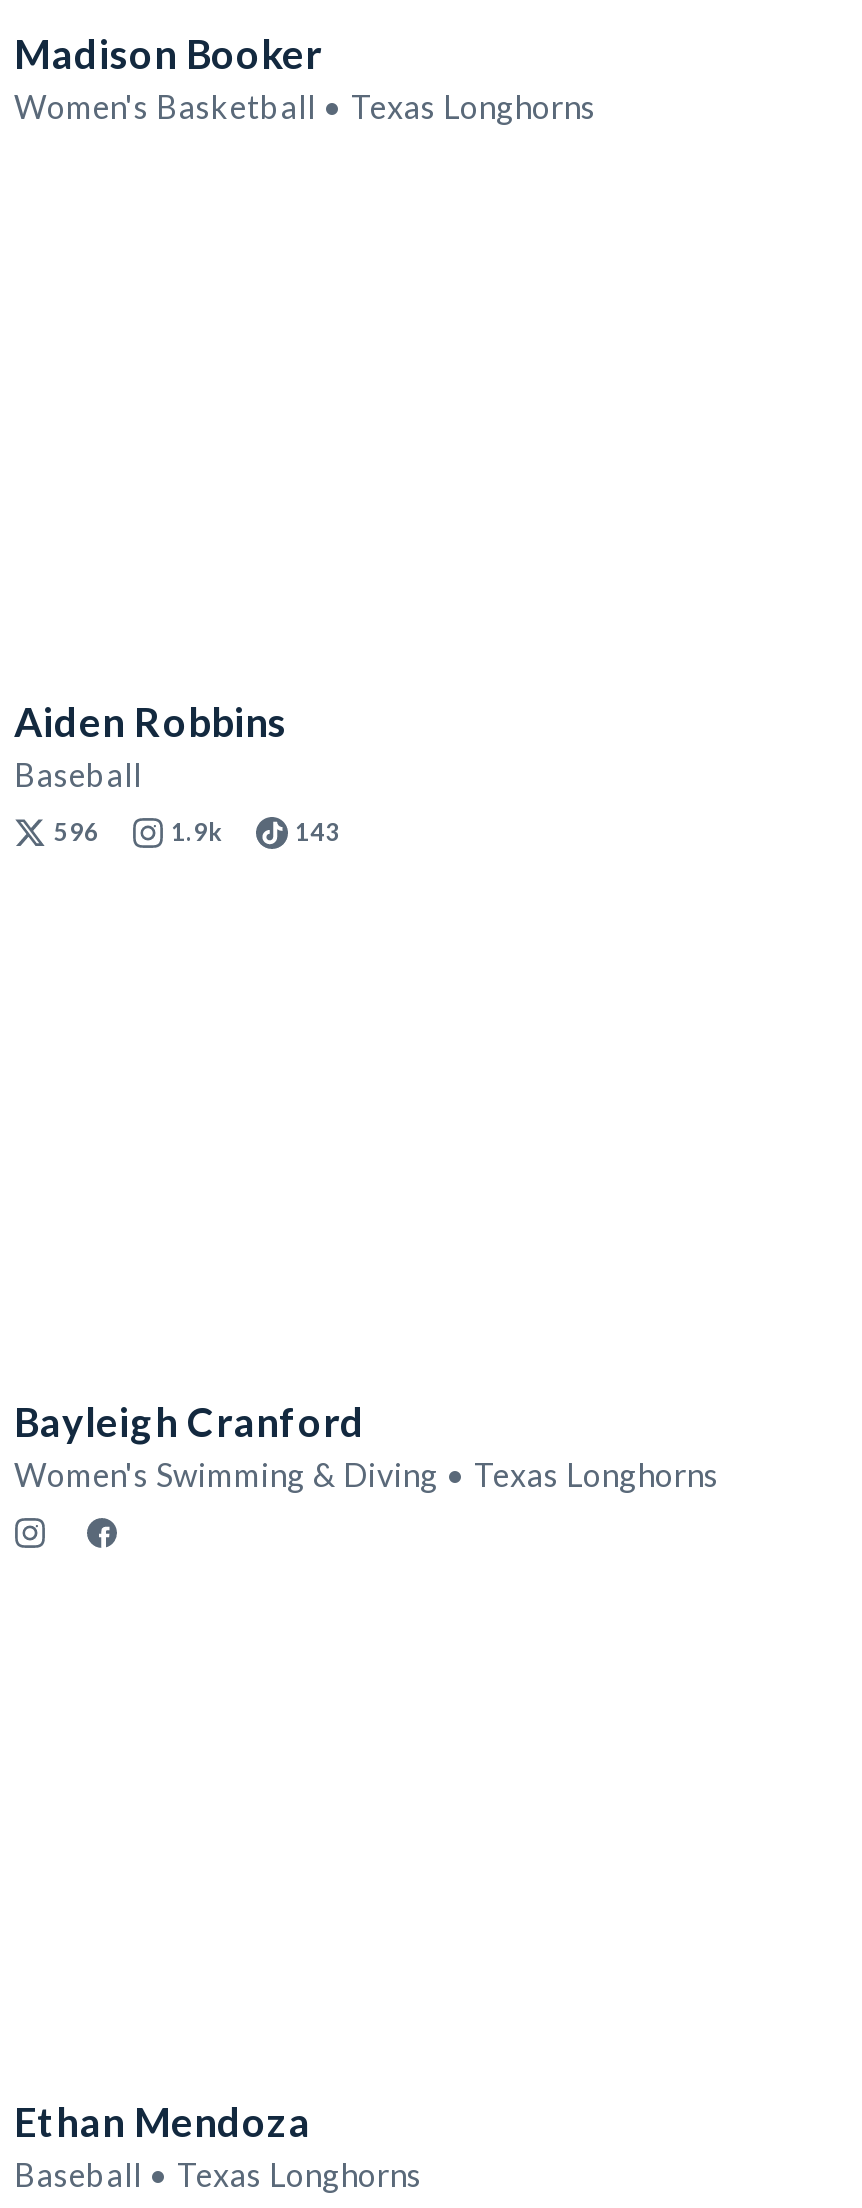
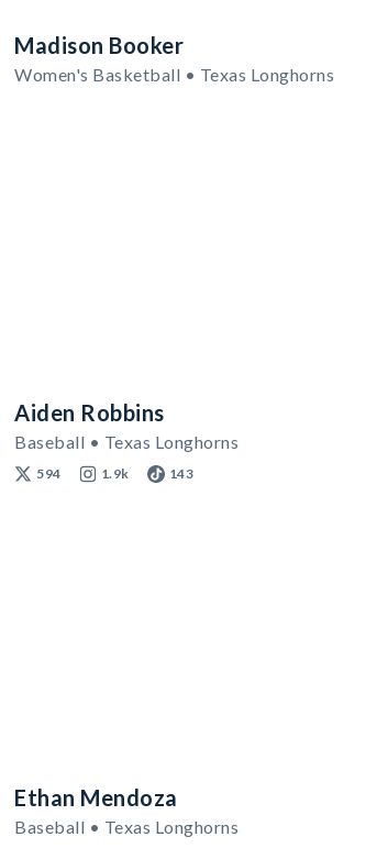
- Baseball
+ Baseball • Texas Longhorns

- 596
+ 594

- Bayleigh Cranford
- Women's Swimming & Diving • Texas Longhorns
